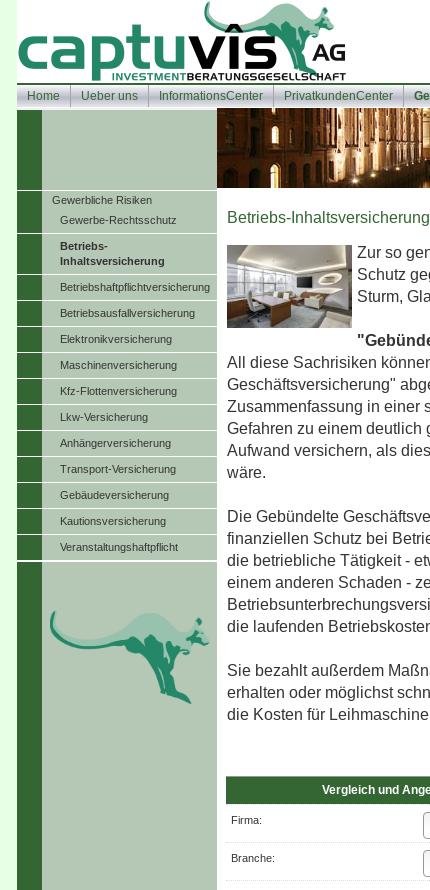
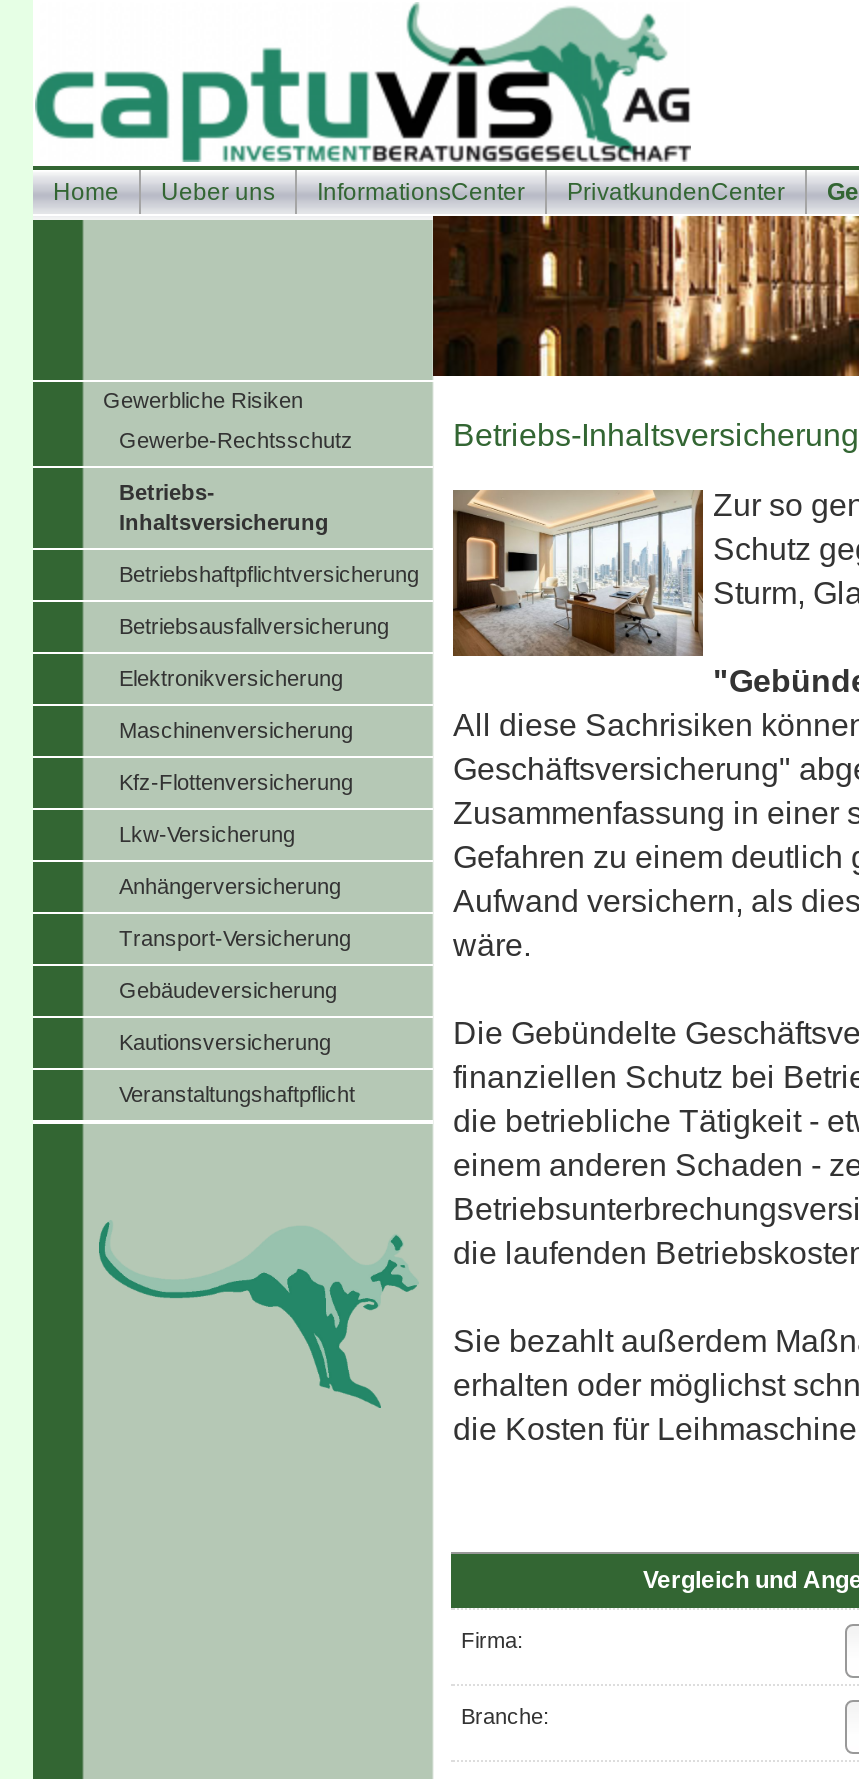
- [image]
+ [image]
